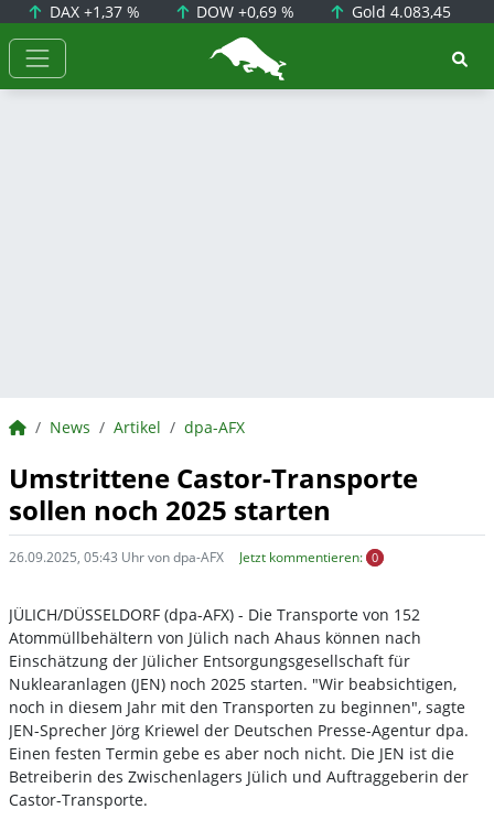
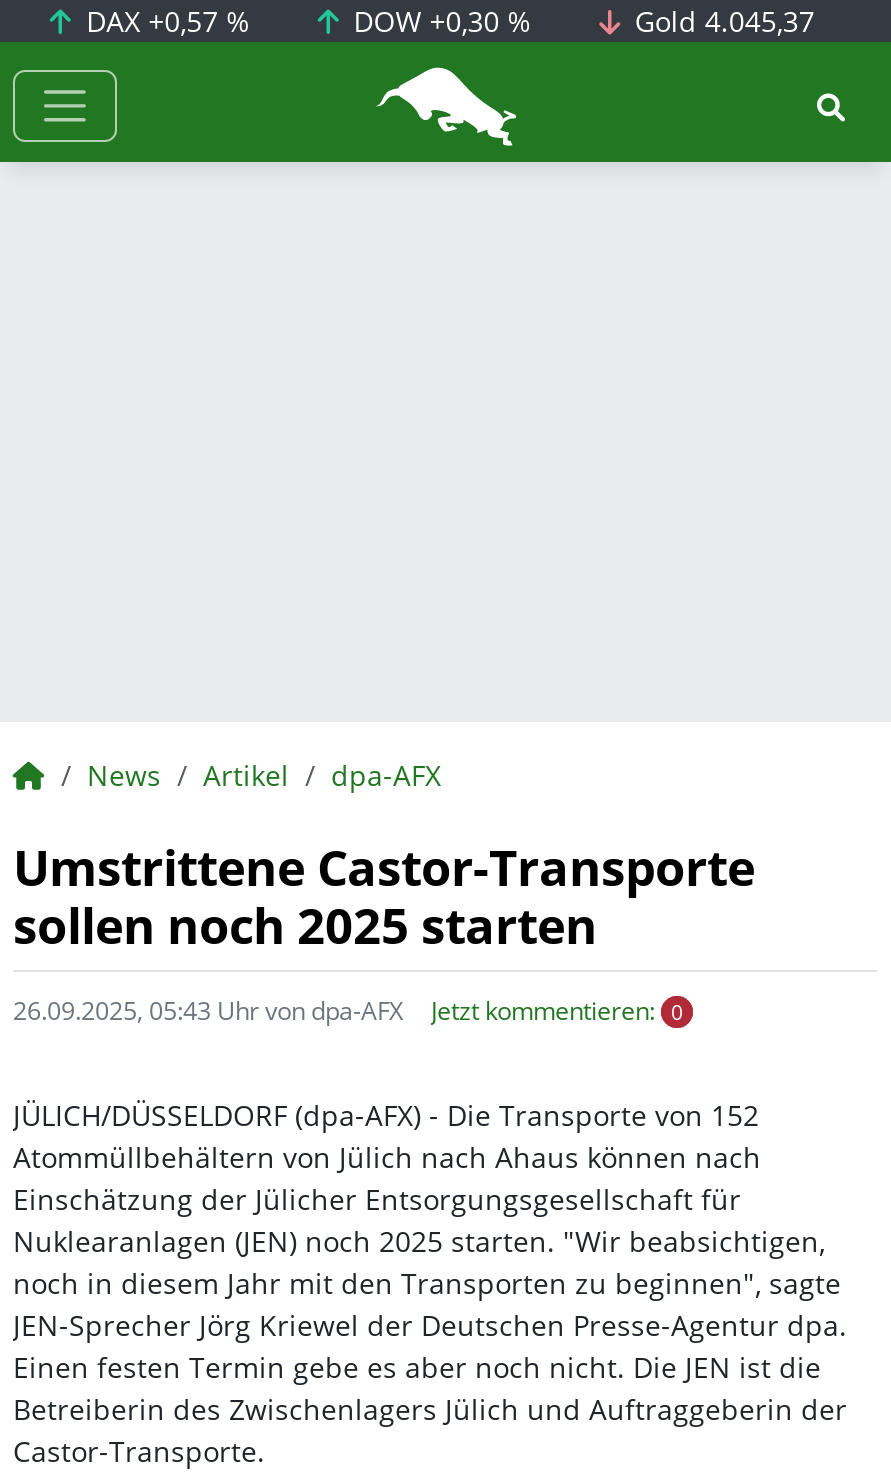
- DAX +1,37 %
+ DAX +0,57 %

- DOW +0,69 %
+ DOW +0,30 %

- Gold 4.083,45
+ Gold 4.045,37
